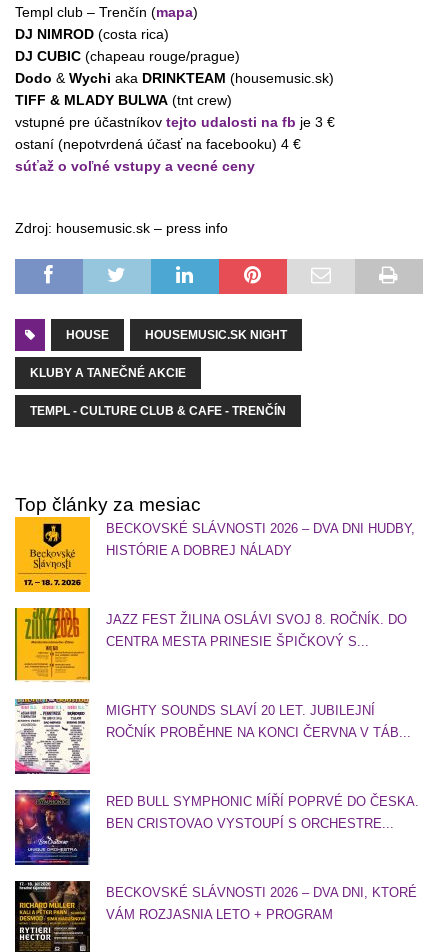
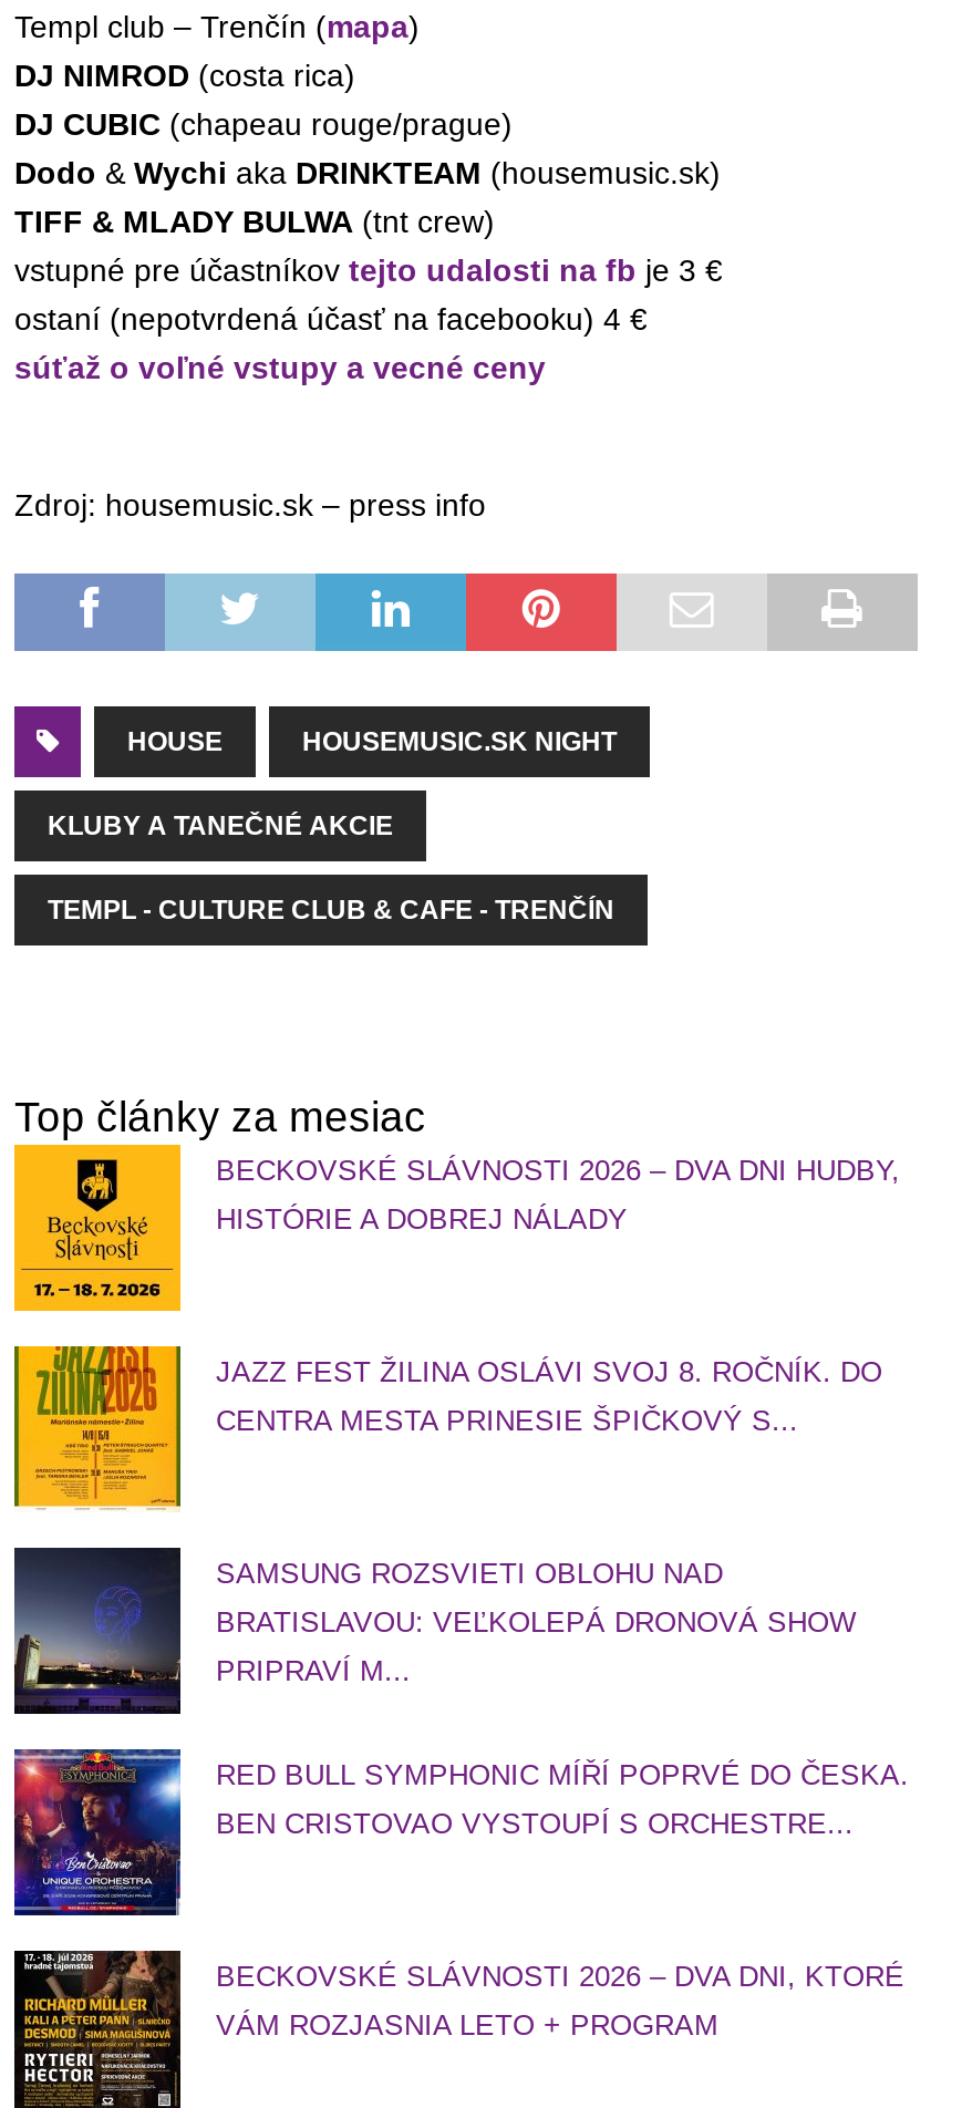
- [image]
- MIGHTY SOUNDS SLAVÍ 20 LET. JUBILEJNÍ
- ROČNÍK PROBĚHNE NA KONCI ČERVNA V TÁB...
+ [image]
+ SAMSUNG ROZSVIETI OBLOHU NAD
+ BRATISLAVOU: VEĽKOLEPÁ DRONOVÁ SHOW
+ PRIPRAVÍ M...
